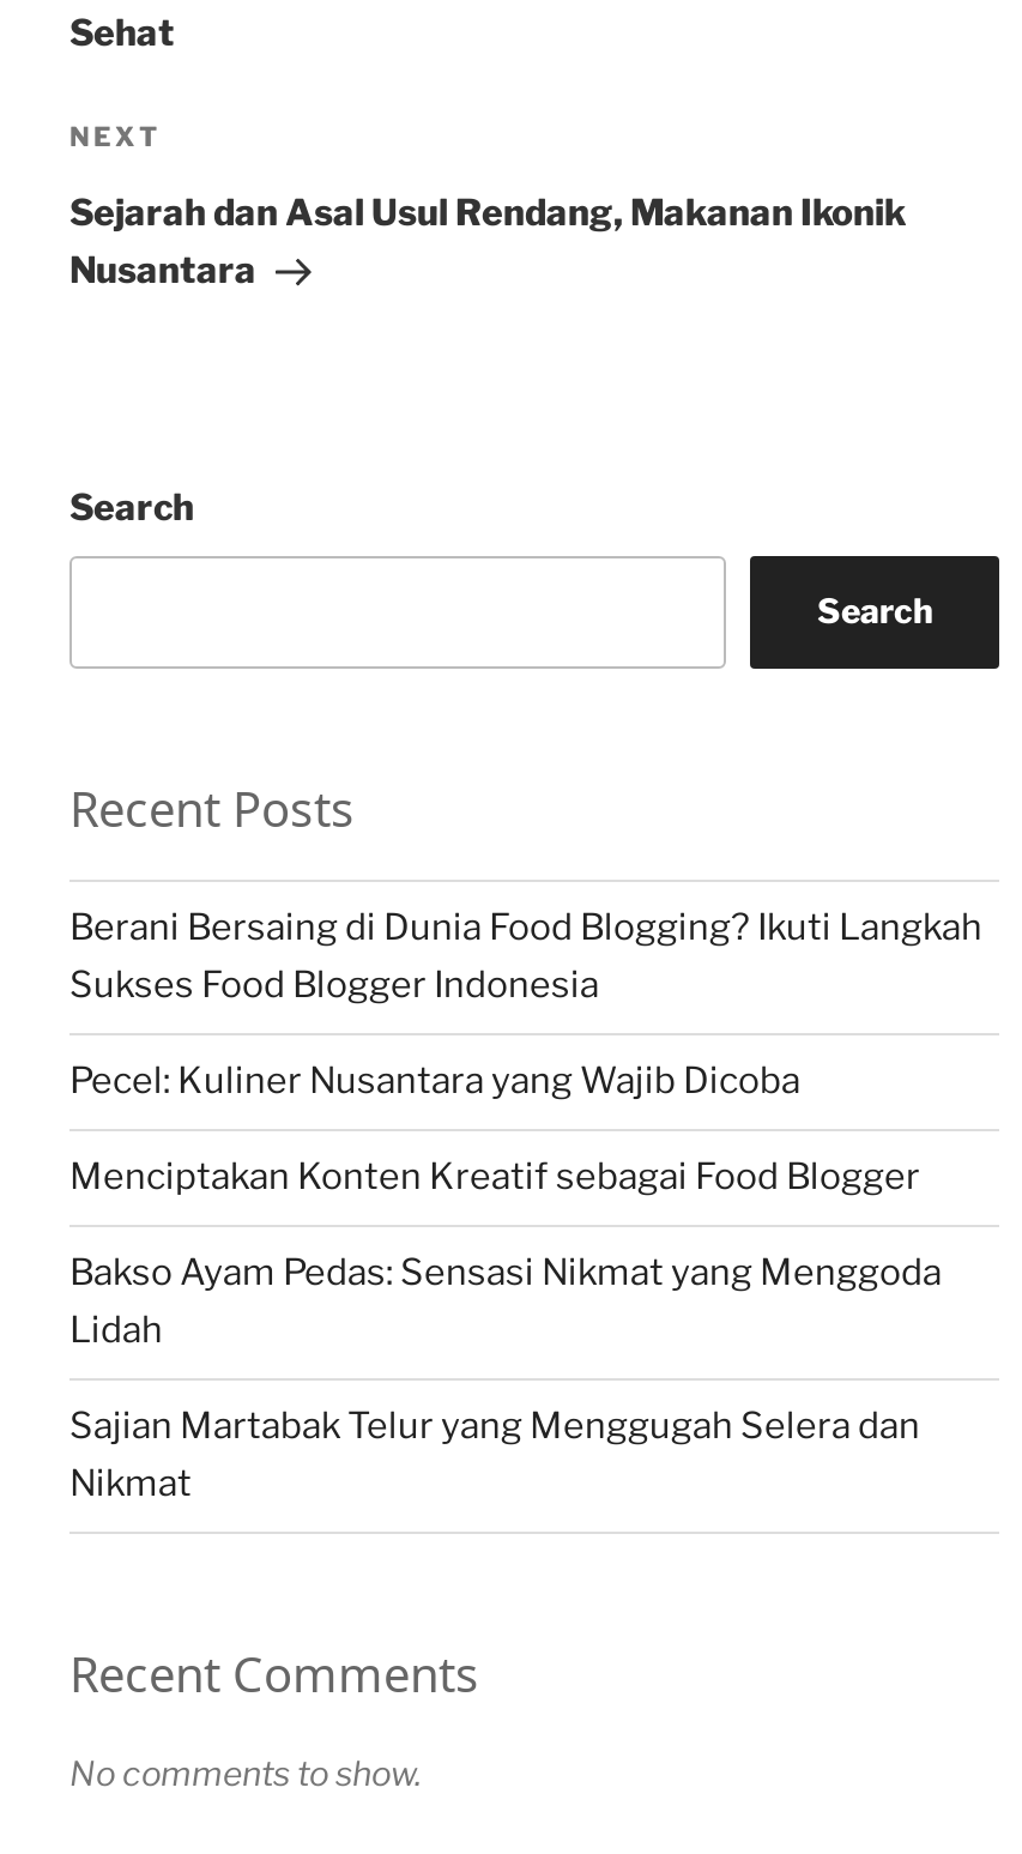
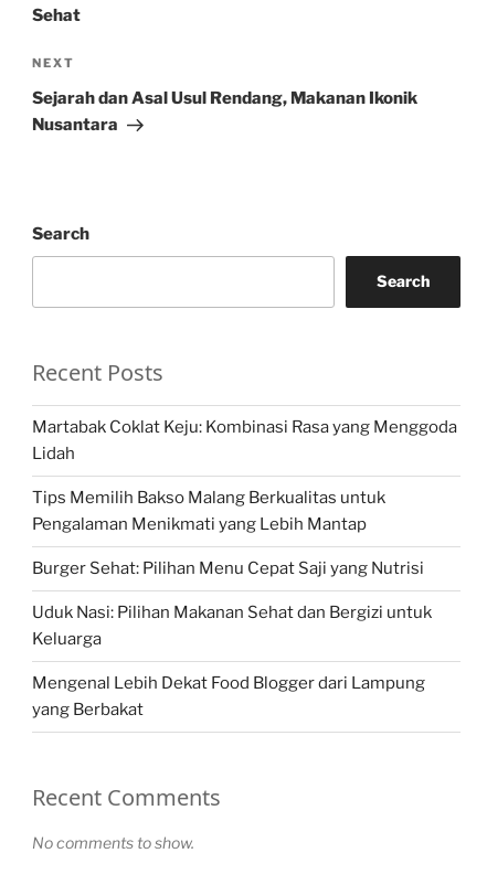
- Berani Bersaing di Dunia Food Blogging? Ikuti Langkah
- Sukses Food Blogger Indonesia
- Pecel: Kuliner Nusantara yang Wajib Dicoba
- Menciptakan Konten Kreatif sebagai Food Blogger
- Bakso Ayam Pedas: Sensasi Nikmat yang Menggoda
+ Martabak Coklat Keju: Kombinasi Rasa yang Menggoda

moved up: Lidah

- Sajian Martabak Telur yang Menggugah Selera dan
- Nikmat
+ Tips Memilih Bakso Malang Berkualitas untuk
+ Pengalaman Menikmati yang Lebih Mantap
+ Burger Sehat: Pilihan Menu Cepat Saji yang Nutrisi
+ Uduk Nasi: Pilihan Makanan Sehat dan Bergizi untuk
+ Keluarga
+ Mengenal Lebih Dekat Food Blogger dari Lampung
+ yang Berbakat
